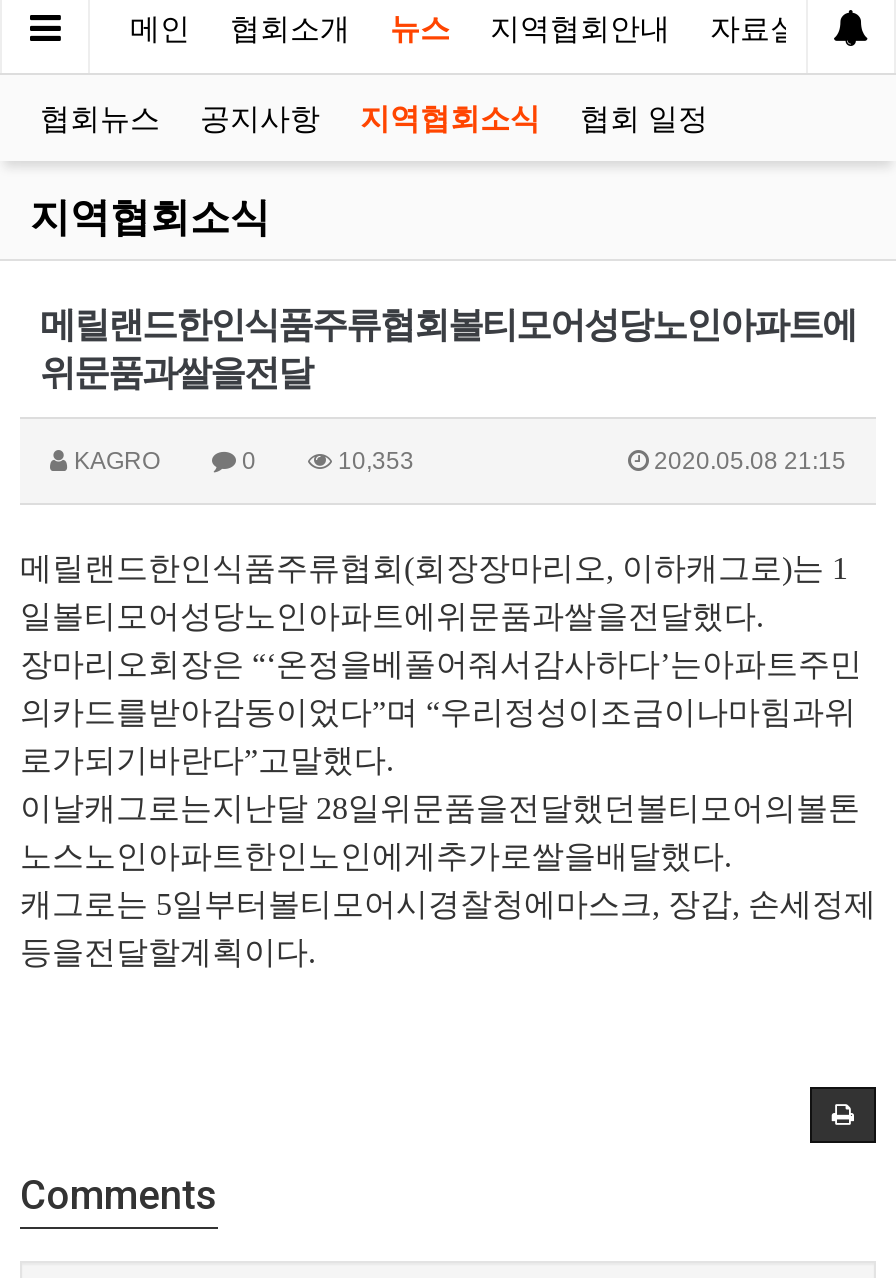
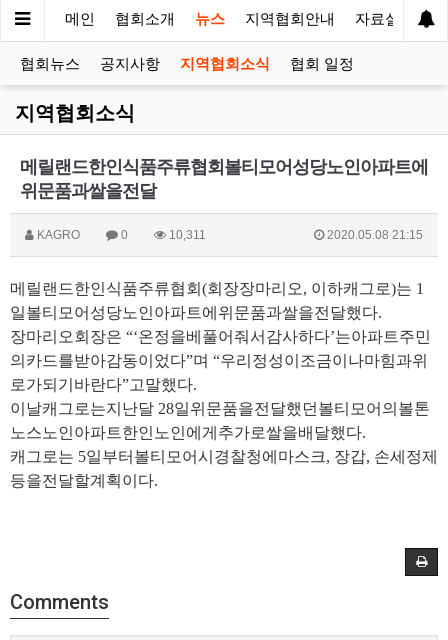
- 10,353
+ 10,311
